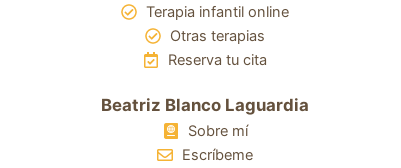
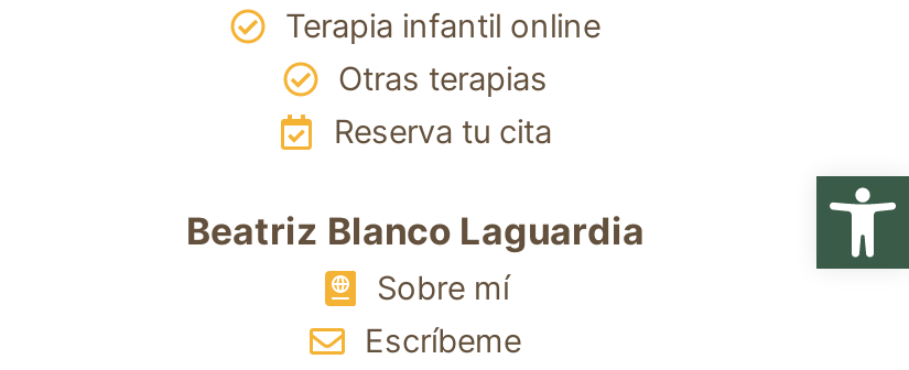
+ [image]
